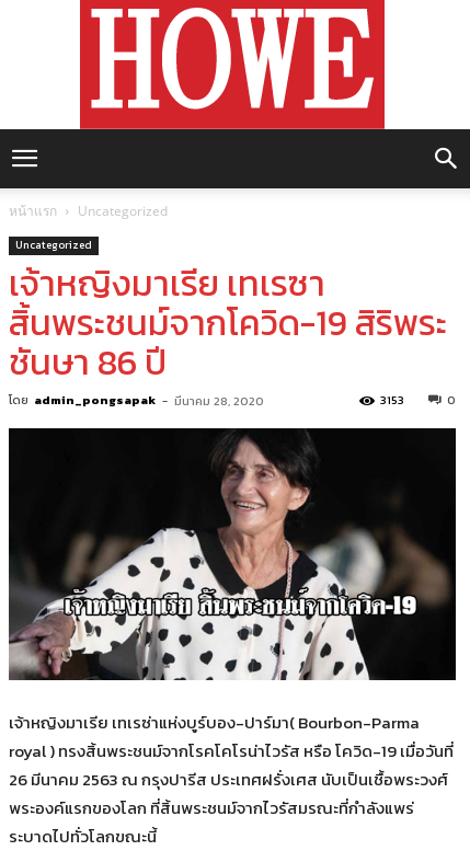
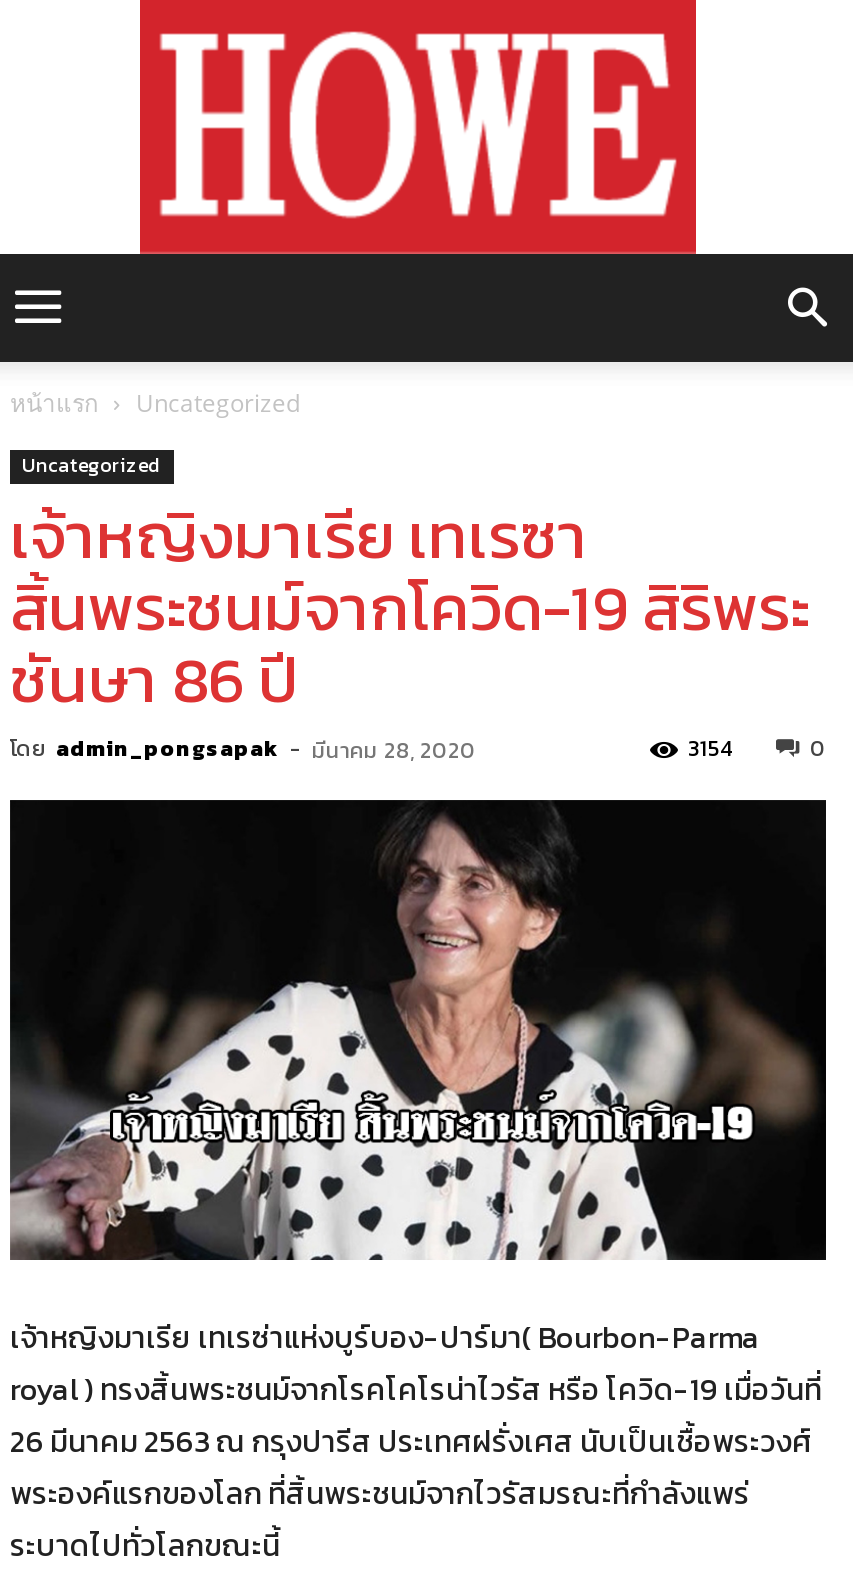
- 3153
+ 3154
